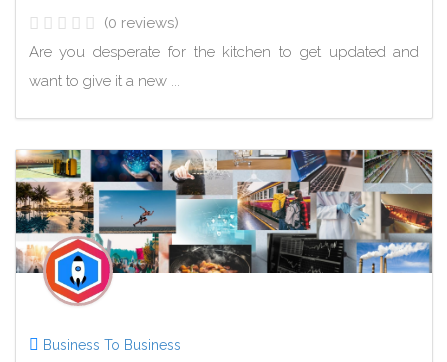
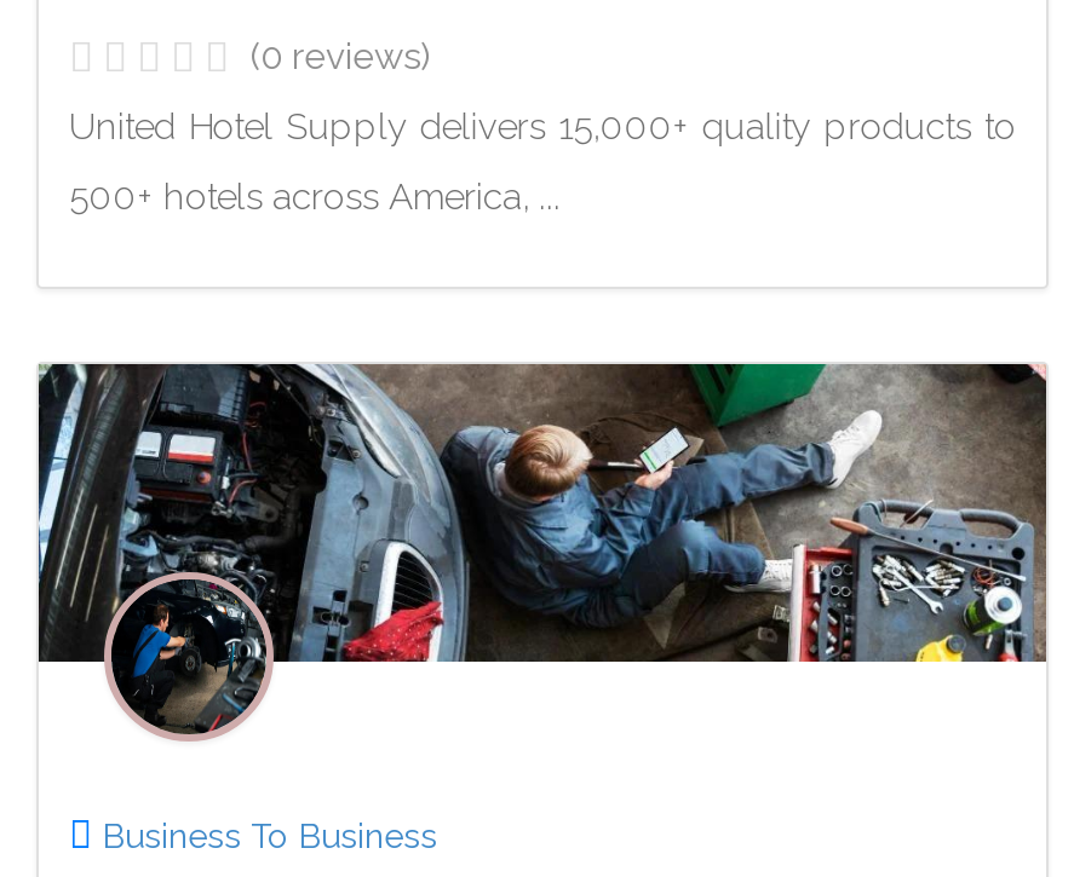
- Are you desperate for the kitchen to get updated and
+ United Hotel Supply delivers 15,000+ quality products to

- want to give it a new ...
+ 500+ hotels across America, ...

- [image]
+ [image]
